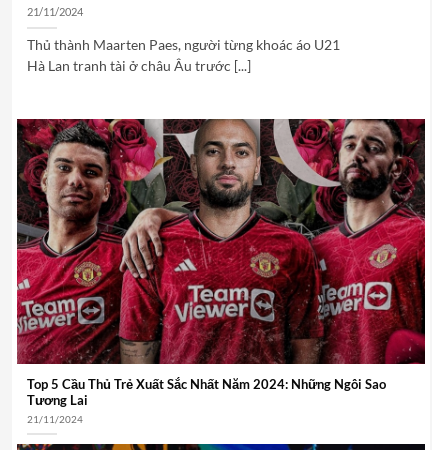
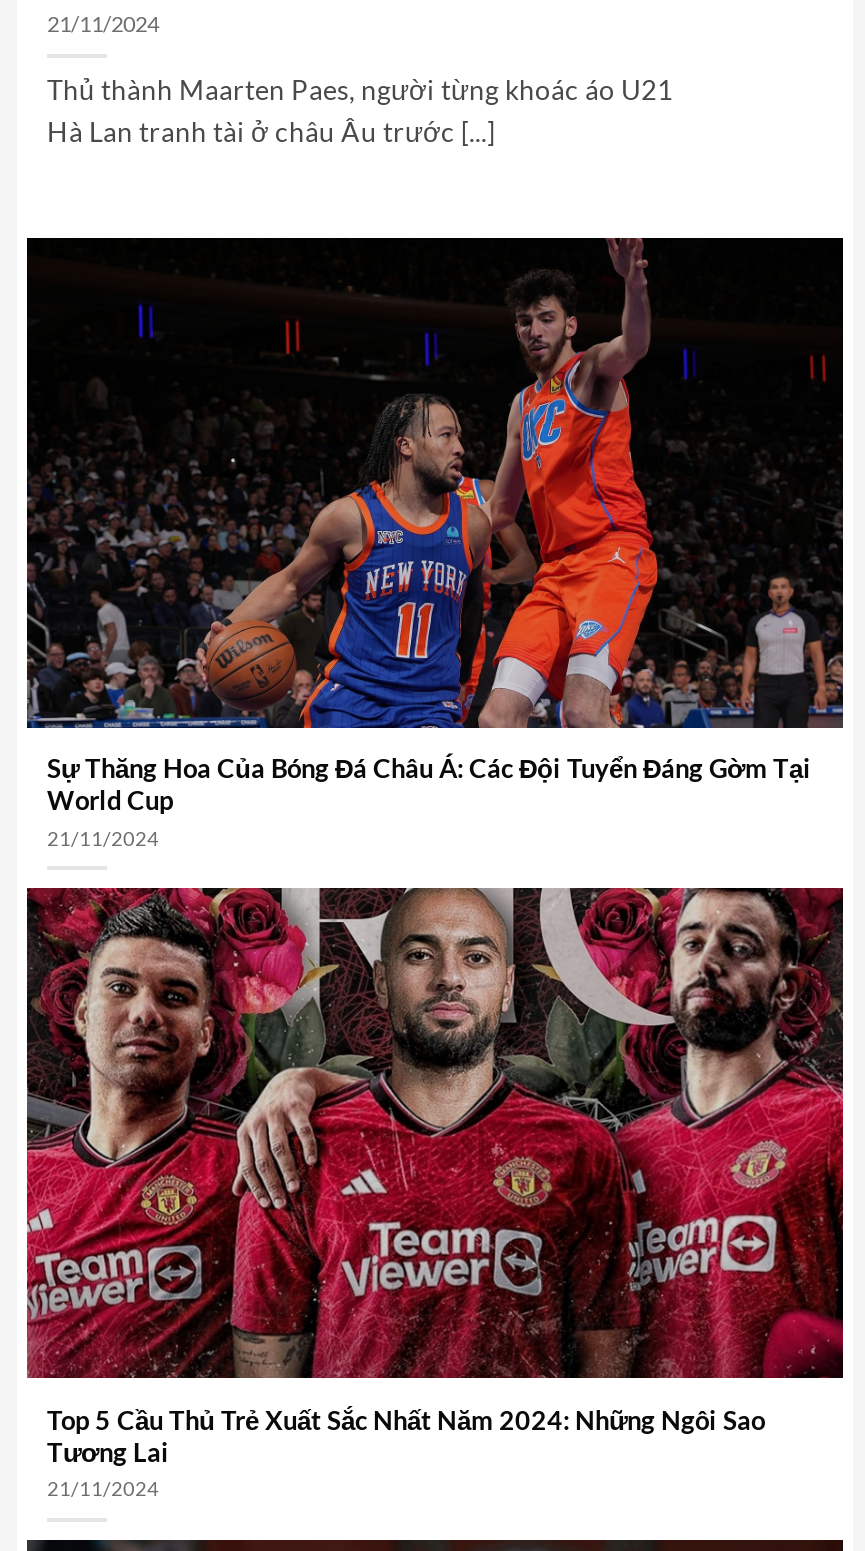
+ [image]
+ Sự Thăng Hoa Của Bóng Đá Châu Á: Các Đội Tuyển Đáng Gờm Tại
+ World Cup
+ 21/11/2024
